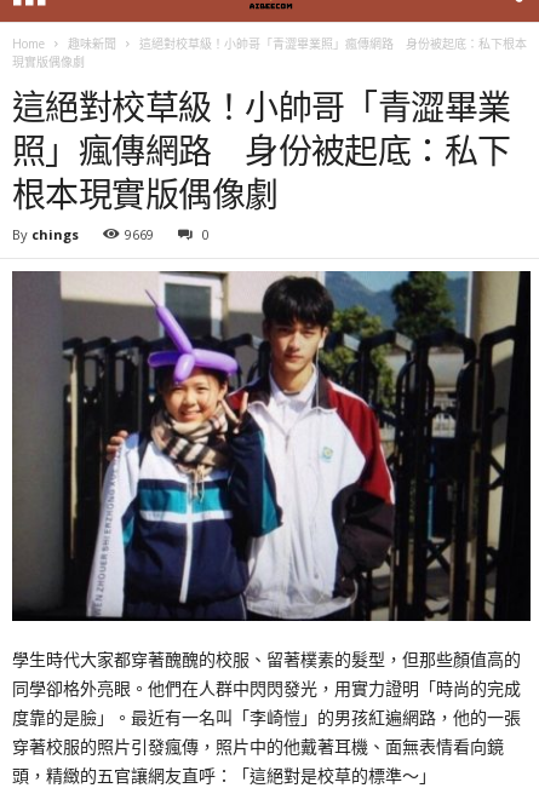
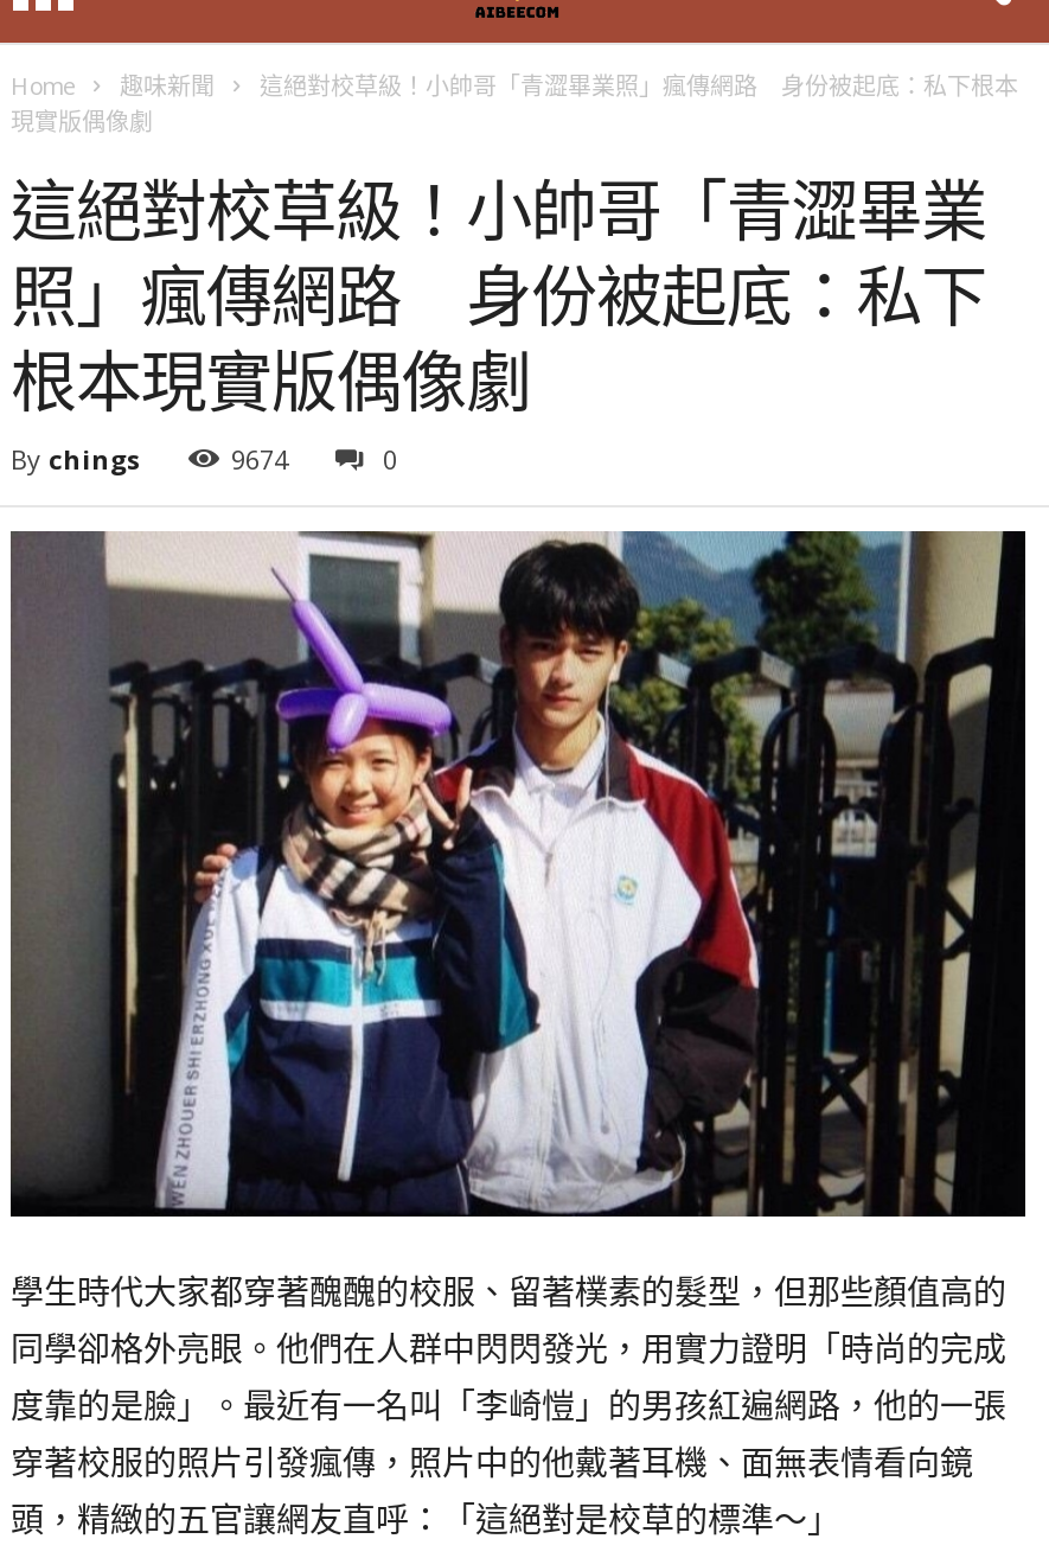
- 9669
+ 9674
